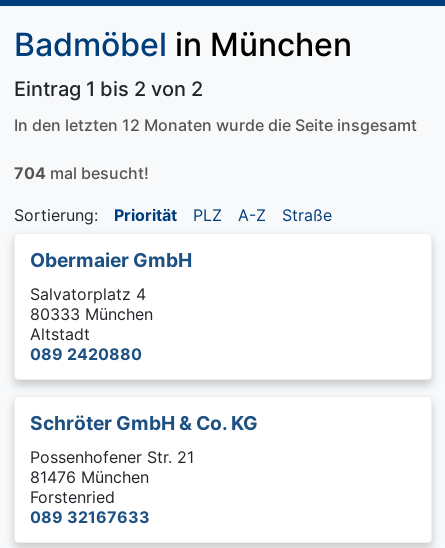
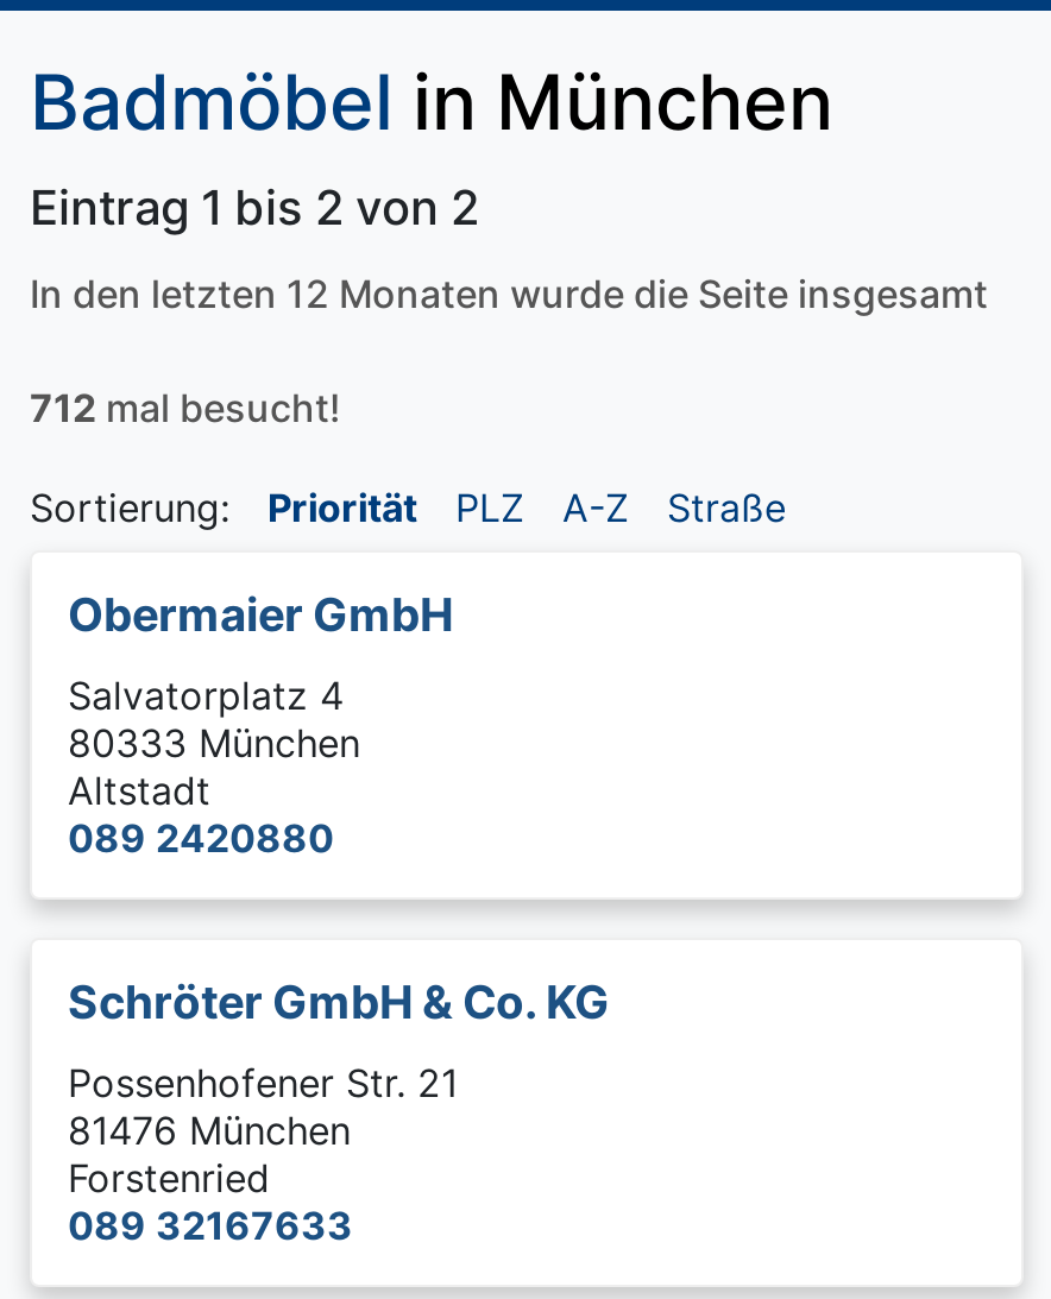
- 704 mal besucht!
+ 712 mal besucht!
